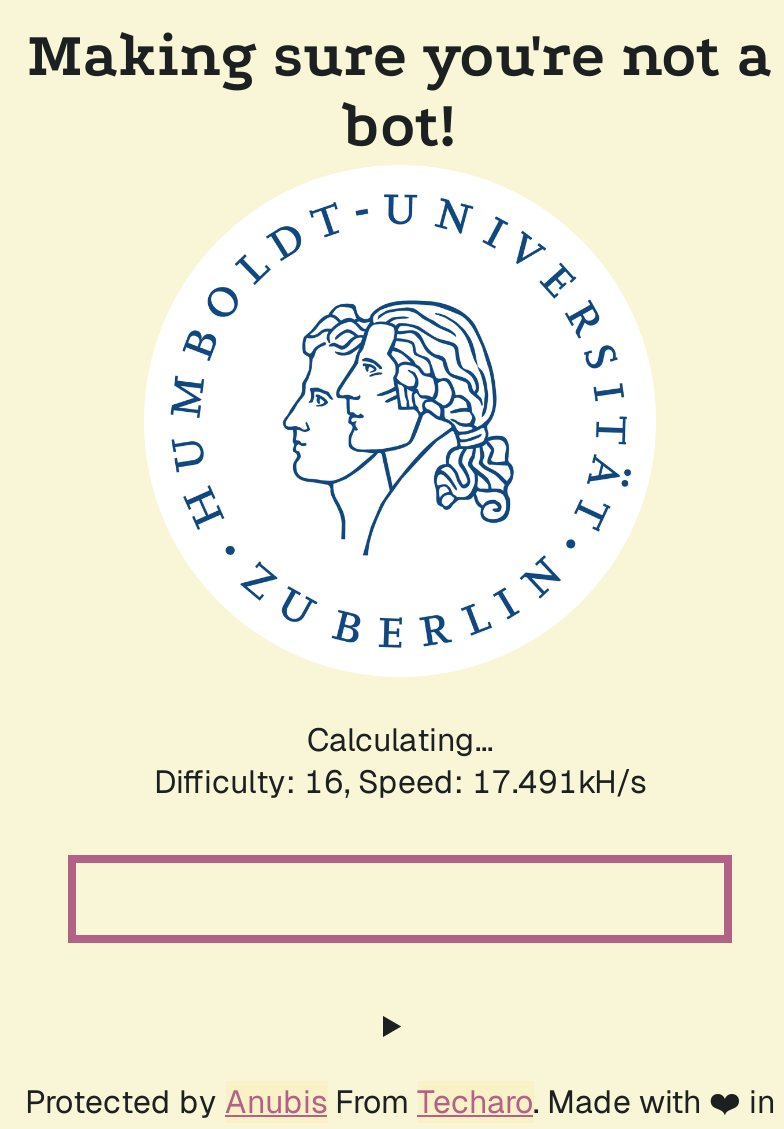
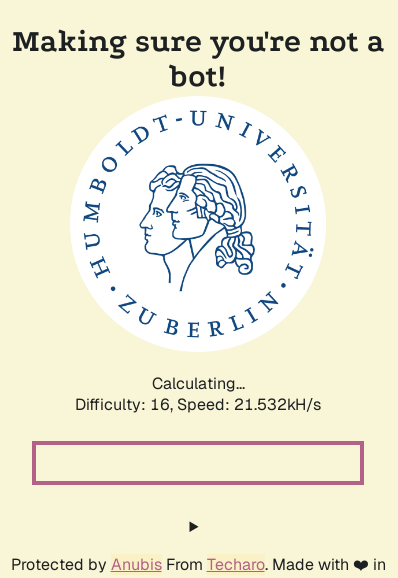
- Difficulty: 16, Speed: 17.491kH/s
+ Difficulty: 16, Speed: 21.532kH/s
